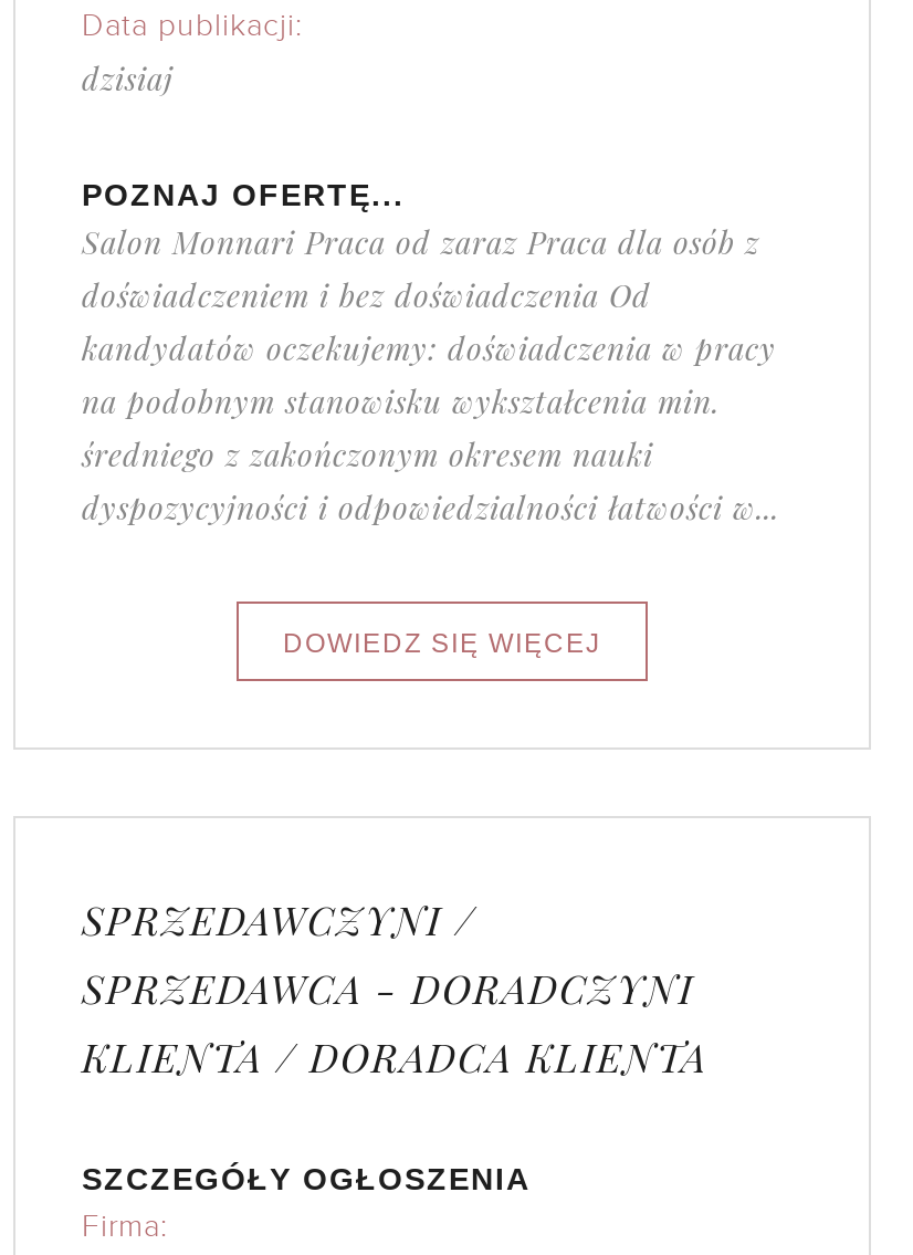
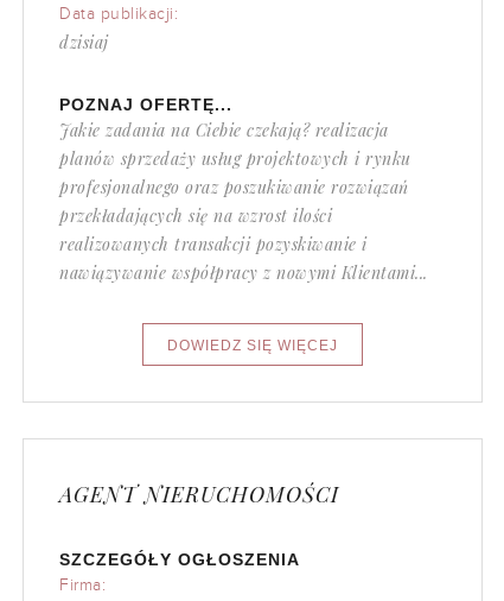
- Salon Monnari Praca od zaraz Praca dla osób z
- doświadczeniem i bez doświadczenia Od
- kandydatów oczekujemy: doświadczenia w pracy
- na podobnym stanowisku wykształcenia min.
- średniego z zakończonym okresem nauki
- dyspozycyjności i odpowiedzialności łatwości w...
+ Jakie zadania na Ciebie czekają? realizacja
+ planów sprzedaży usług projektowych i rynku
+ profesjonalnego oraz poszukiwanie rozwiązań
+ przekładających się na wzrost ilości
+ realizowanych transakcji pozyskiwanie i
+ nawiązywanie współpracy z nowymi Klientami...

- SPRZEDAWCZYNI /
- SPRZEDAWCA - DORADCZYNI
- KLIENTA / DORADCA KLIENTA
+ AGENT NIERUCHOMOŚCI
